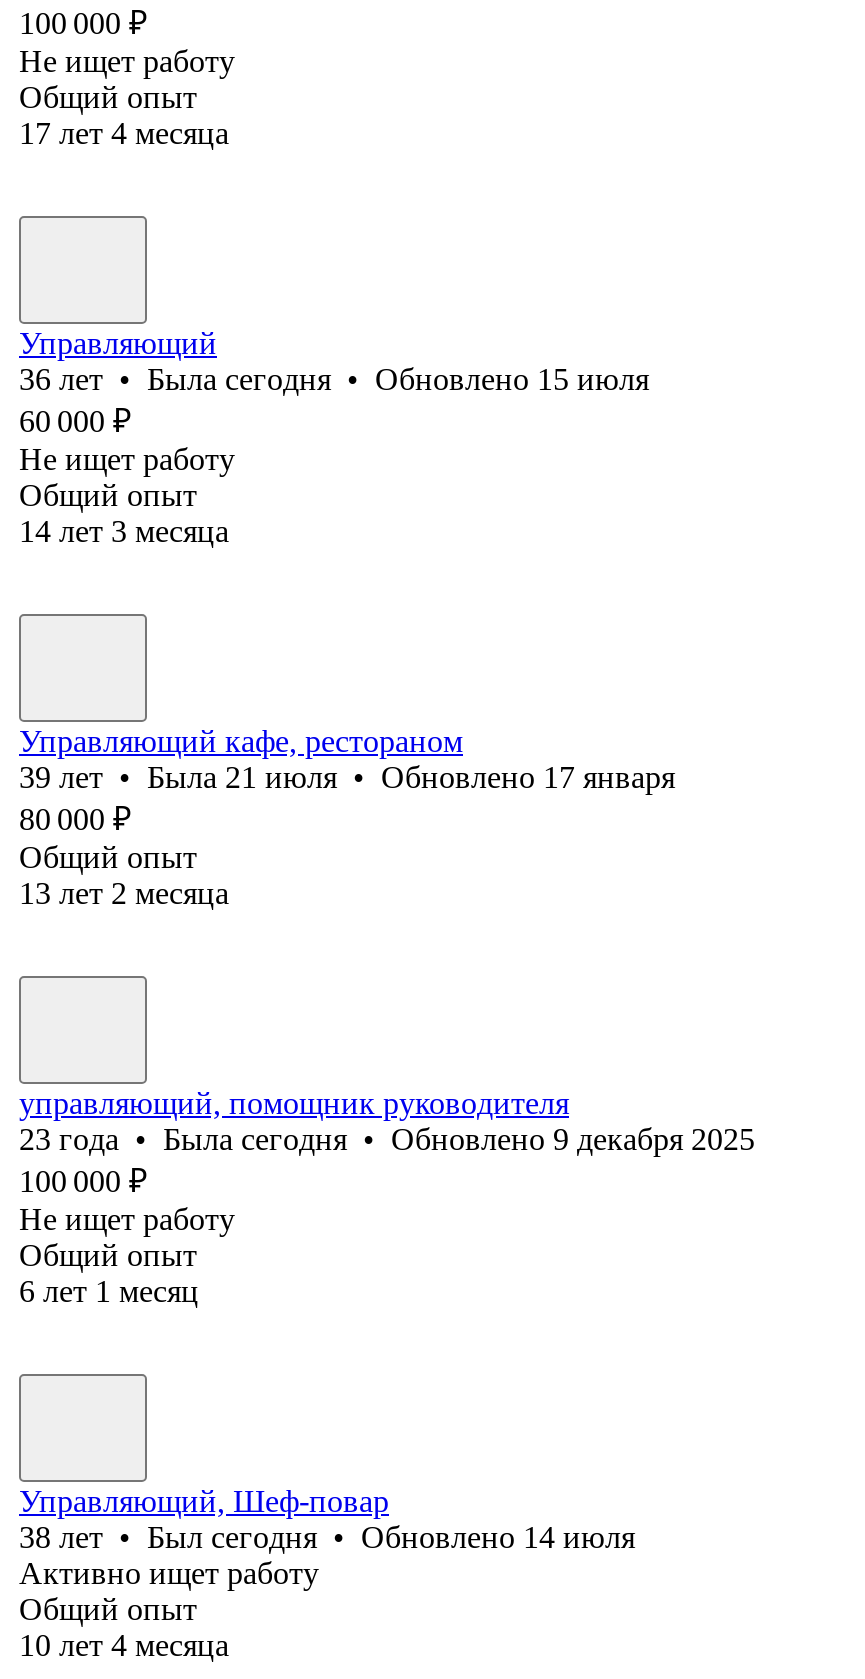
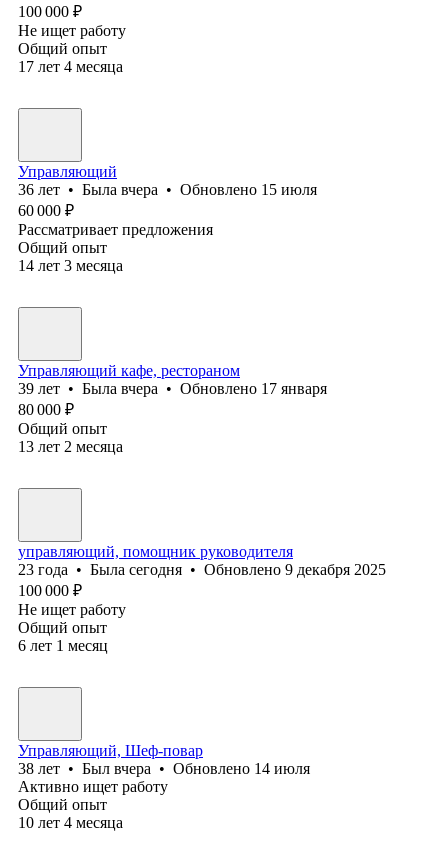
- 36 лет • Была сегодня • Обновлено 15 июля
+ 36 лет • Была вчера • Обновлено 15 июля

- Не ищет работу
+ Рассматривает предложения

- 39 лет • Была 21 июля • Обновлено 17 января
+ 39 лет • Была вчера • Обновлено 17 января

- 38 лет • Был сегодня • Обновлено 14 июля
+ 38 лет • Был вчера • Обновлено 14 июля
